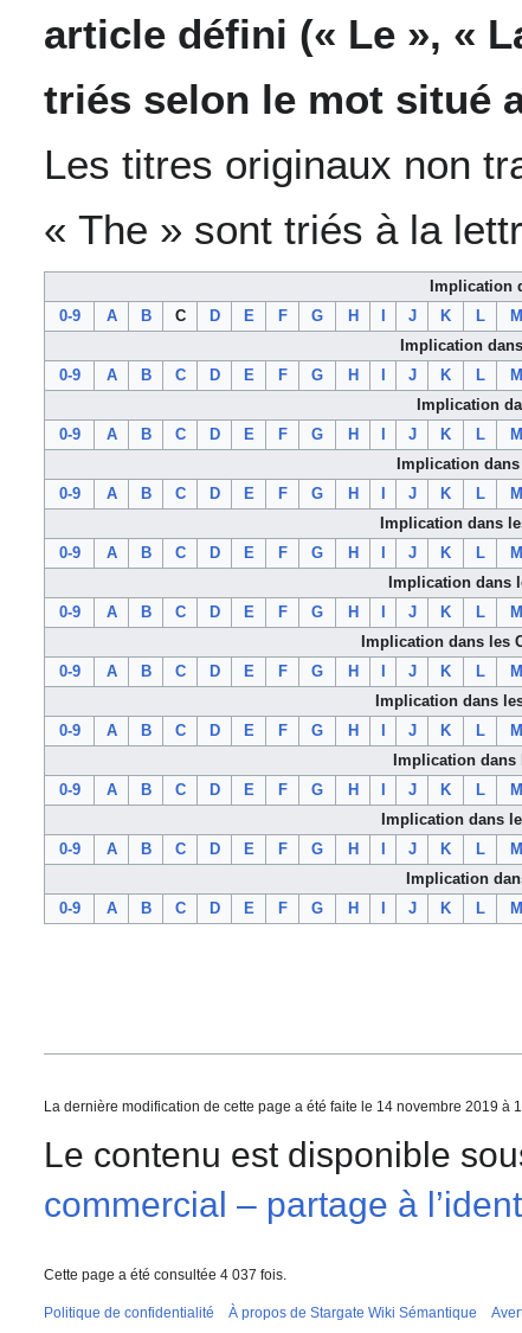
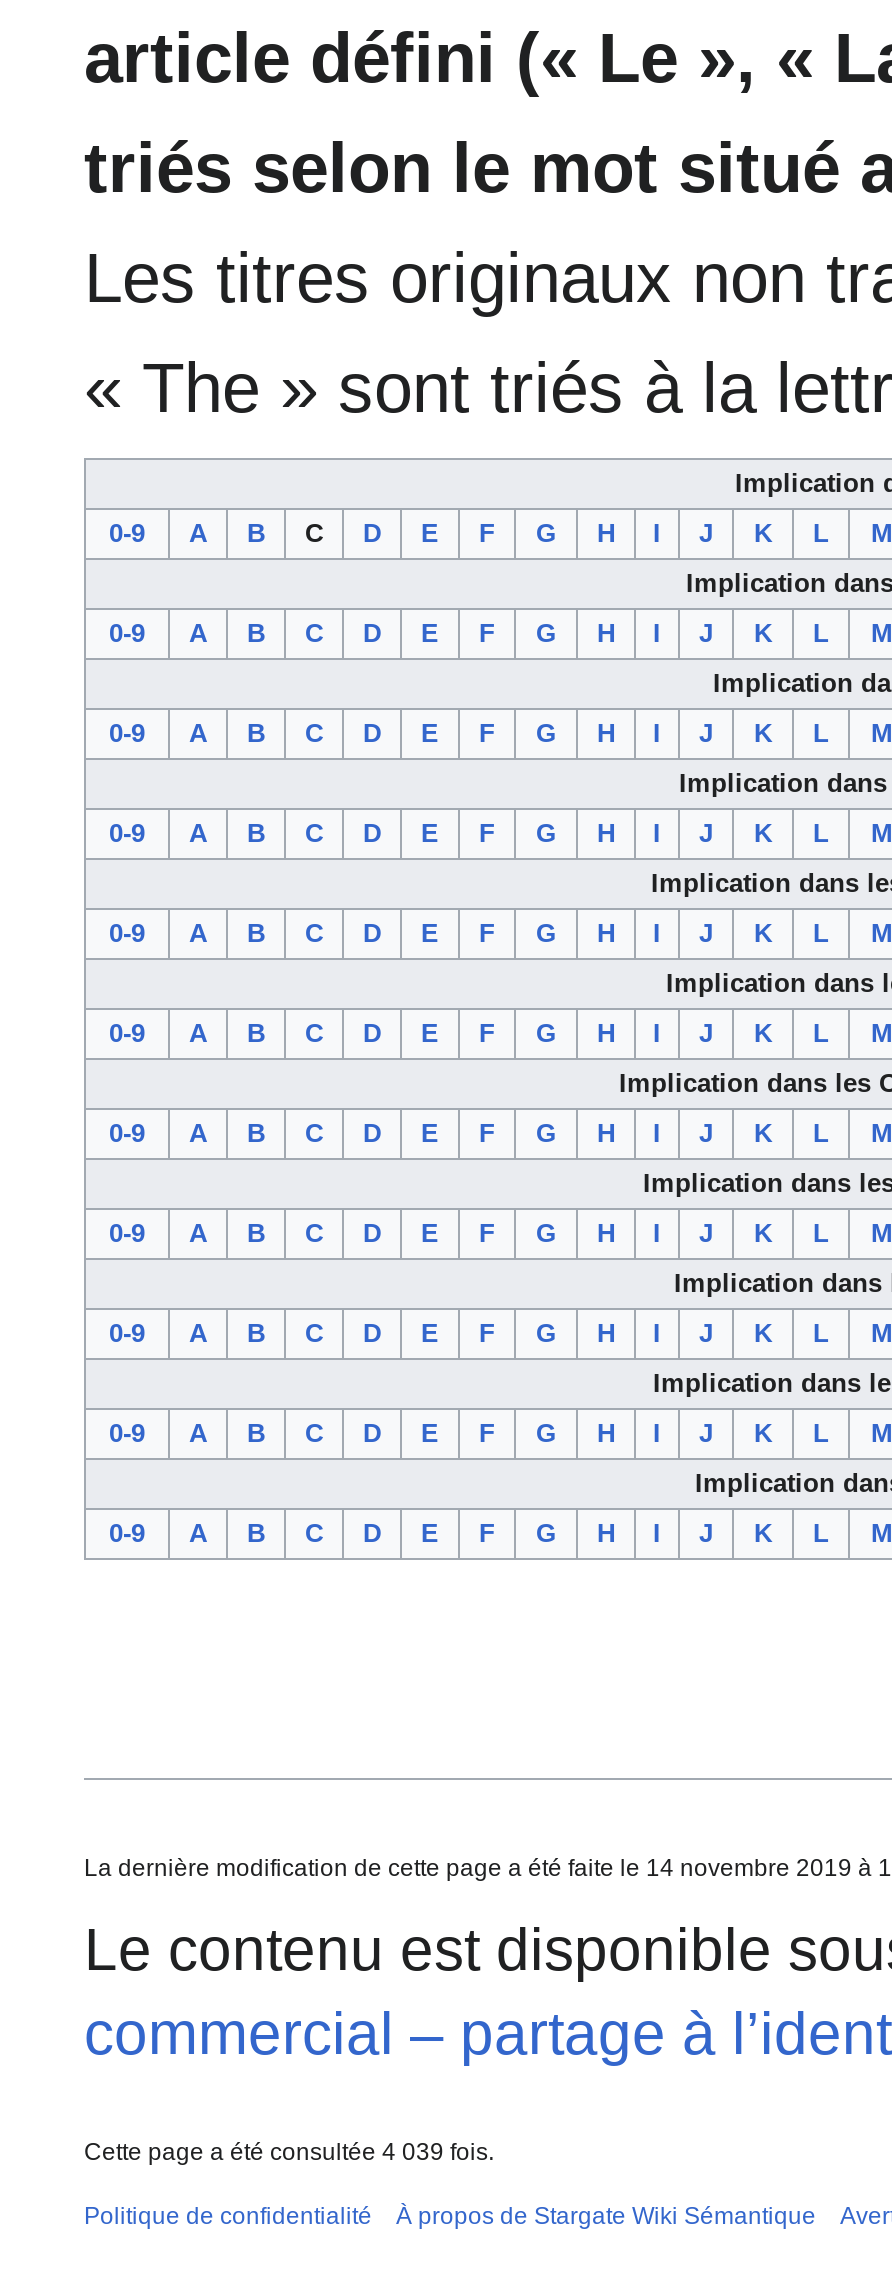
- Cette page a été consultée 4 037 fois.
+ Cette page a été consultée 4 039 fois.
